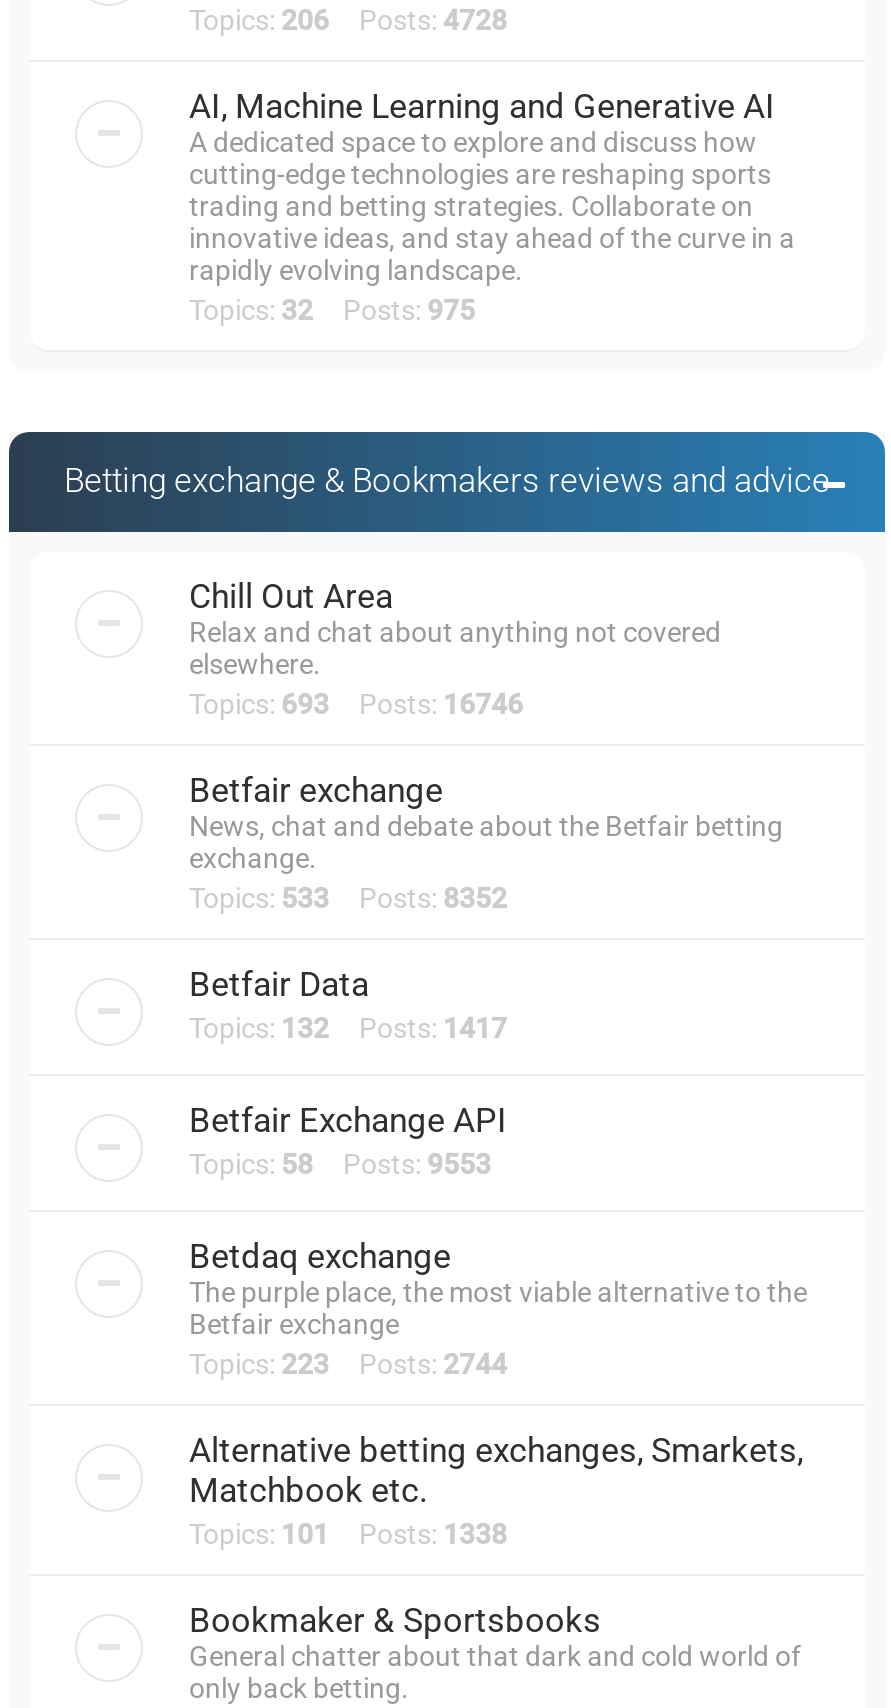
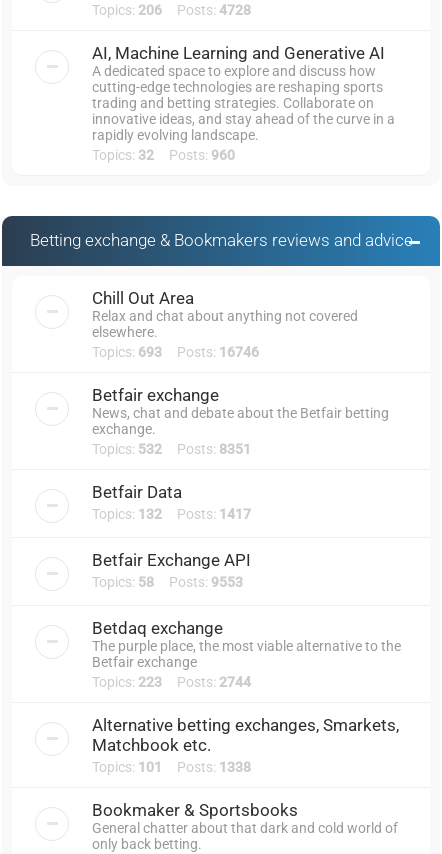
- Topics: 32 Posts: 975
+ Topics: 32 Posts: 960

- Topics: 533 Posts: 8352
+ Topics: 532 Posts: 8351
